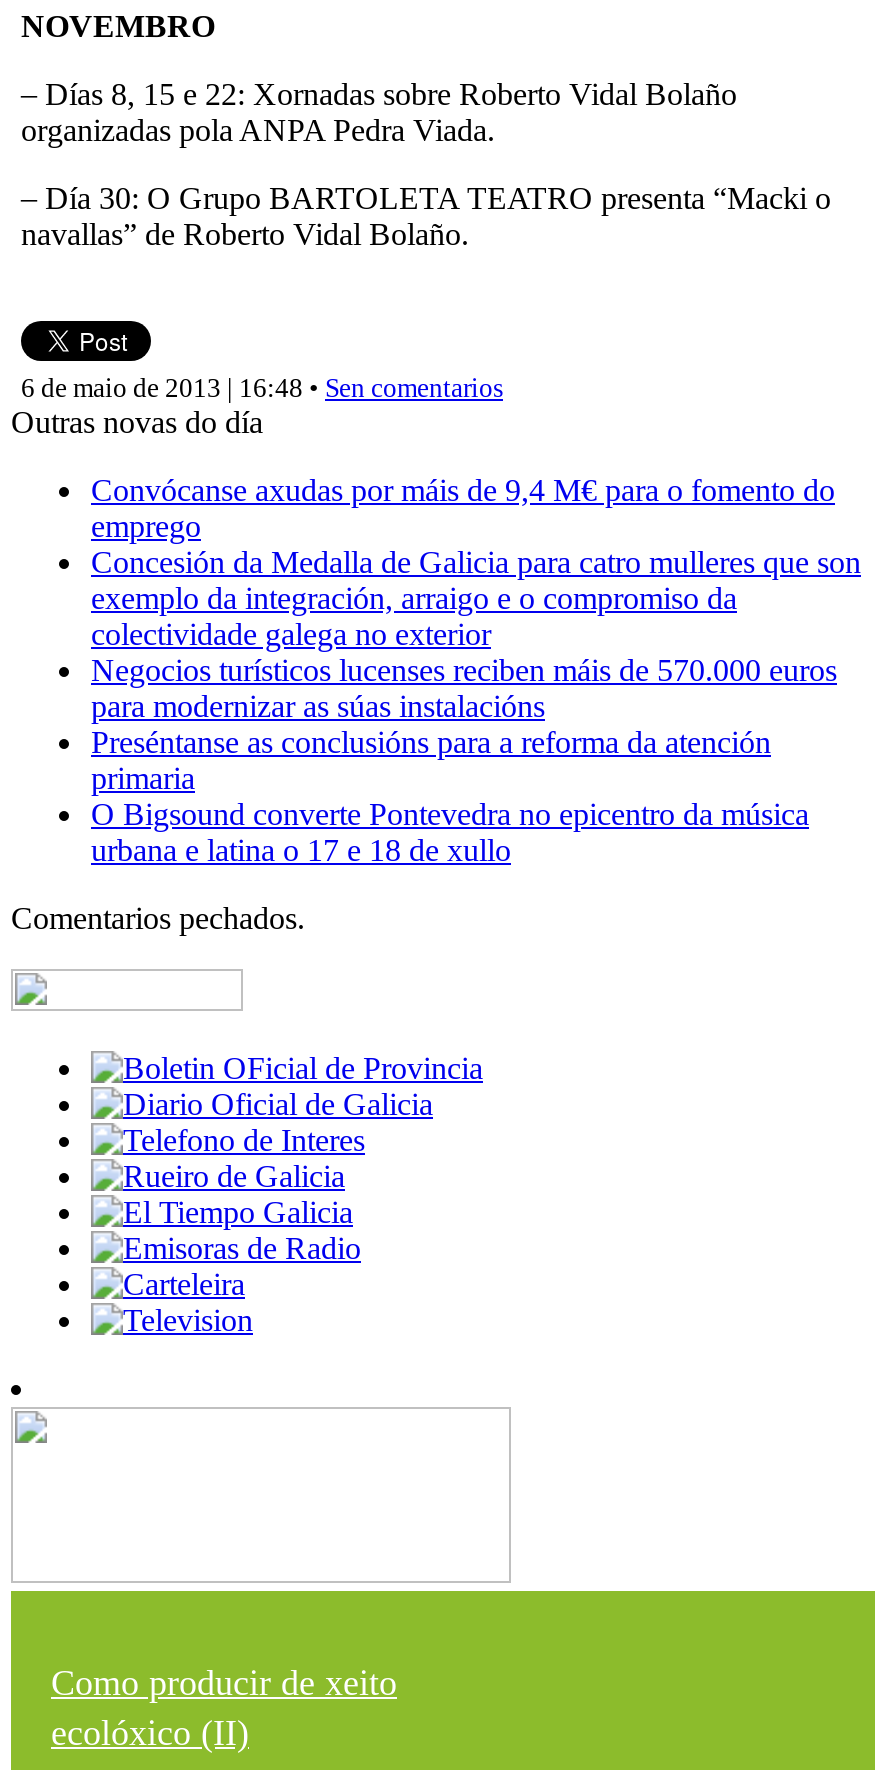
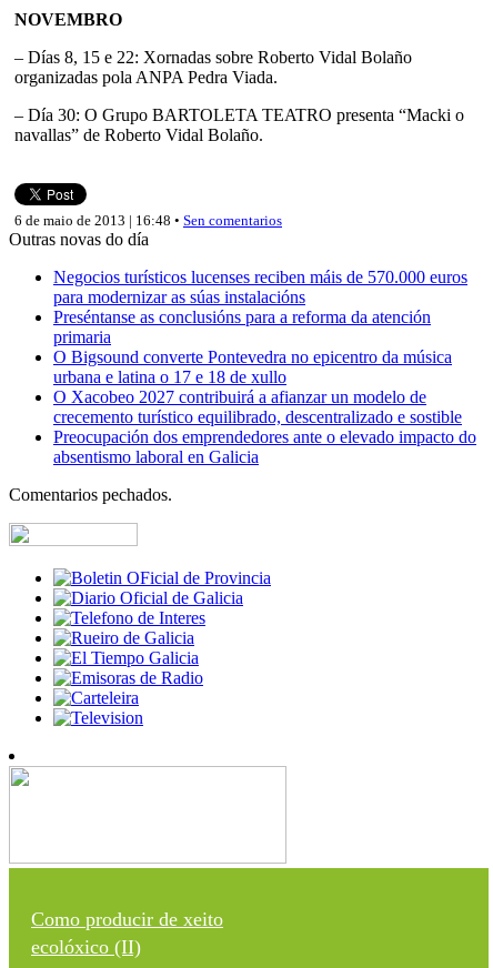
- Convócanse axudas por máis de 9,4 M€ para o fomento do
- emprego
- Concesión da Medalla de Galicia para catro mulleres que son
- exemplo da integración, arraigo e o compromiso da
- colectividade galega no exterior

moved up: Negocios turísticos lucenses reciben máis de 570.000 euros | para modernizar as súas instalacións | Preséntanse as conclusións para a reforma da atención | primaria | O Bigsound converte Pontevedra no epicentro da música | urbana e latina o 17 e 18 de xullo

+ O Xacobeo 2027 contribuirá a afianzar un modelo de
+ crecemento turístico equilibrado, descentralizado e sostible
+ Preocupación dos emprendedores ante o elevado impacto do
+ absentismo laboral en Galicia
